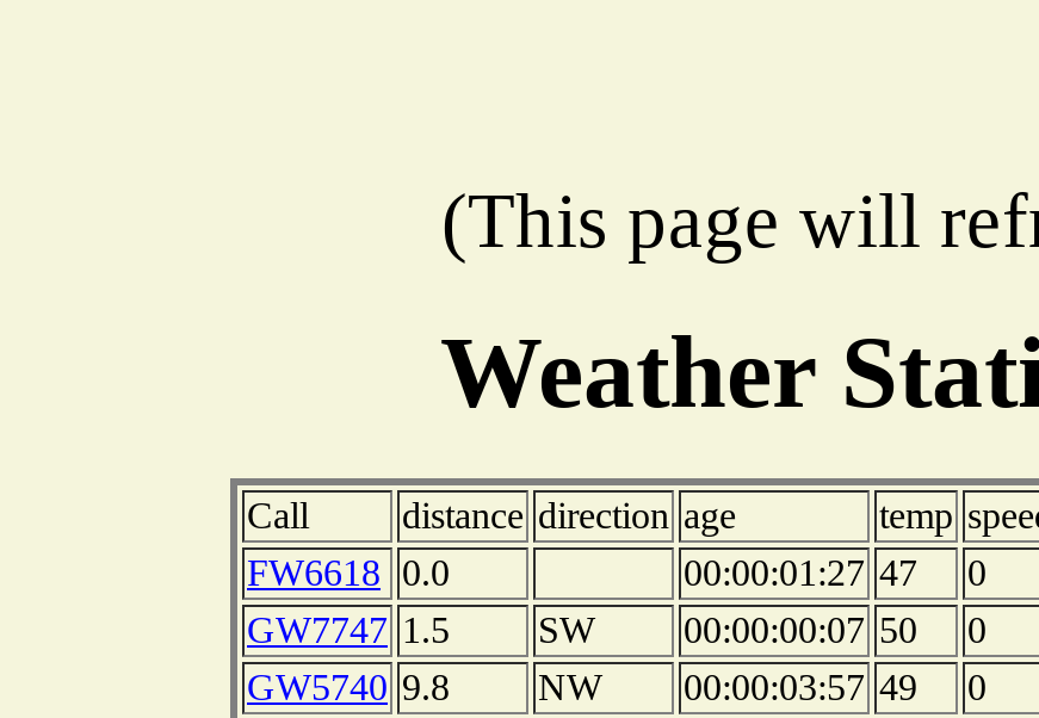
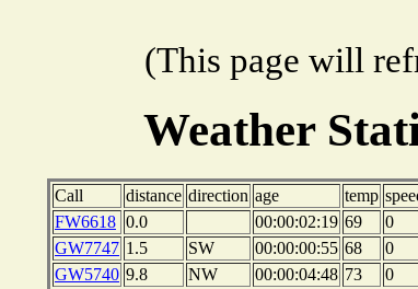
- 00:00:01:27 47
+ 00:00:02:19 69

- 00:00:00:07 50
+ 00:00:00:55 68

- 00:00:03:57 49
+ 00:00:04:48 73
